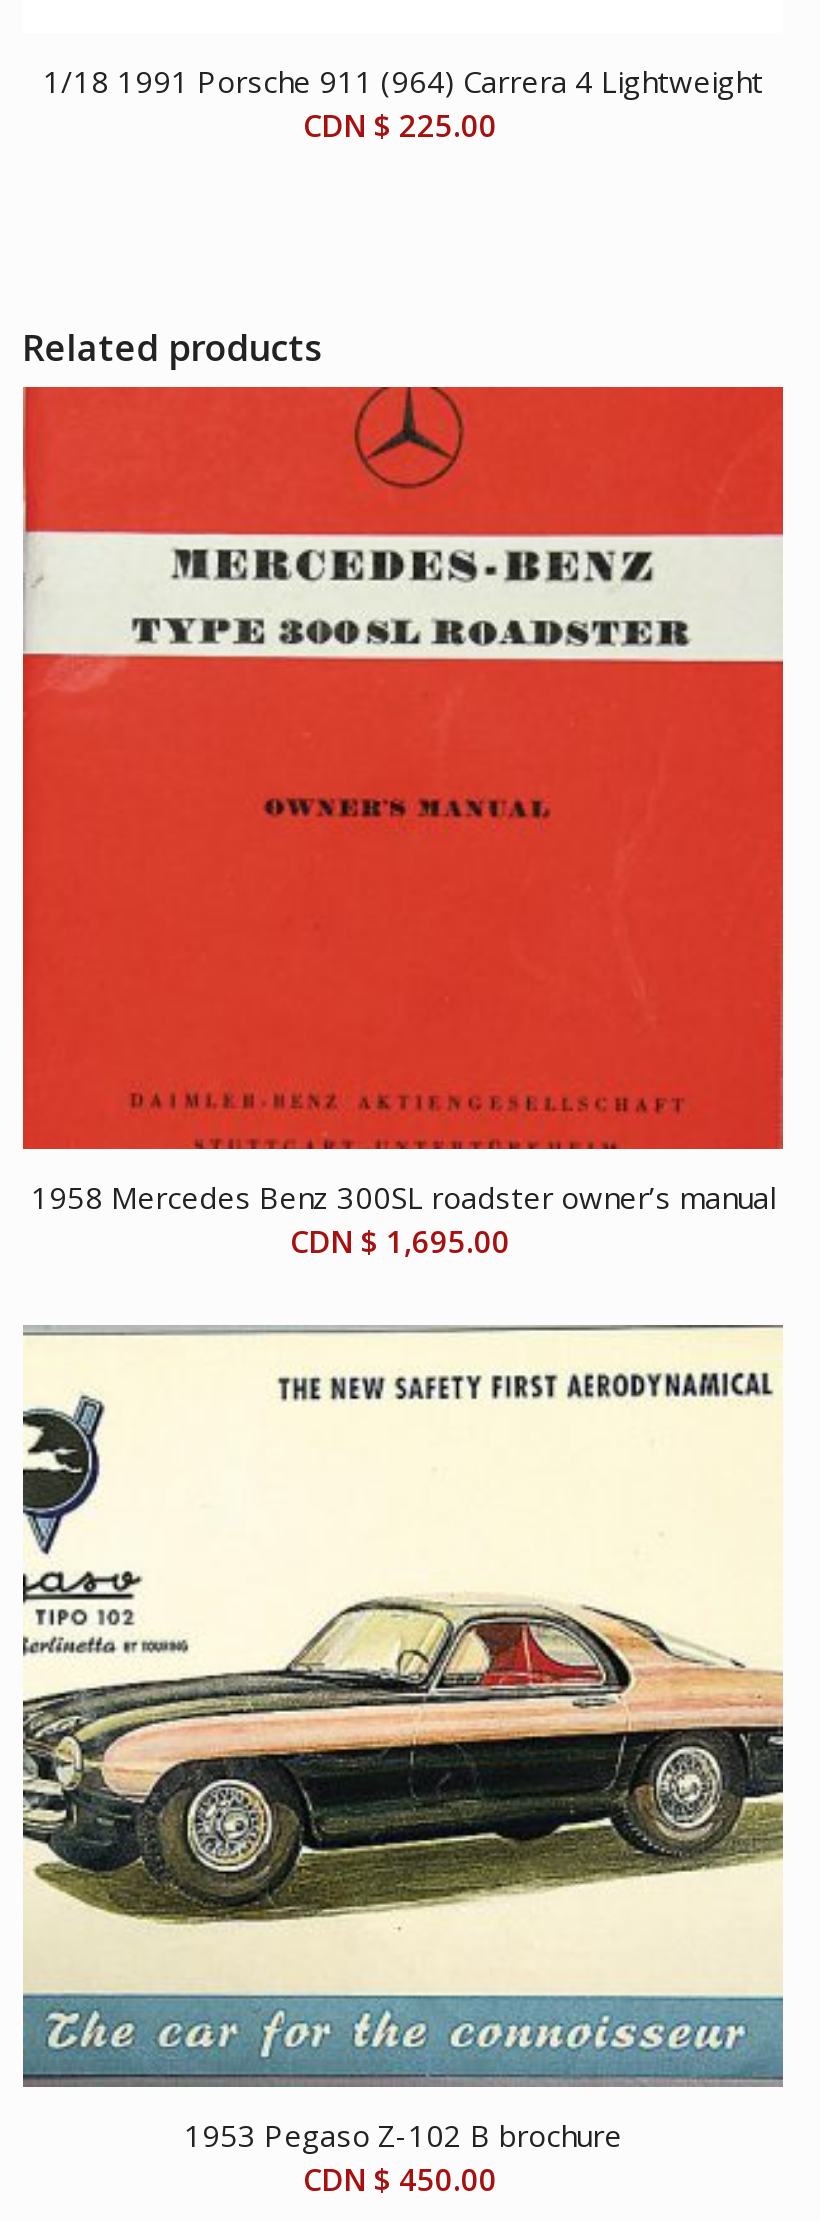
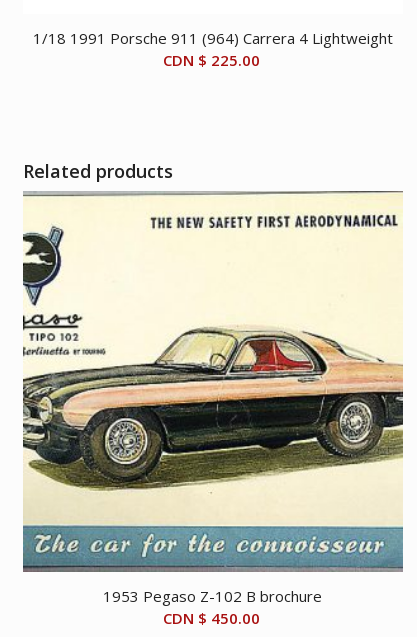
- [image]
- 1958 Mercedes Benz 300SL roadster owner’s manual
- CDN $1,695.00
